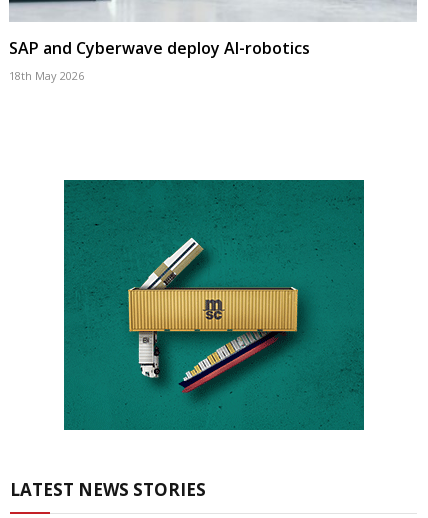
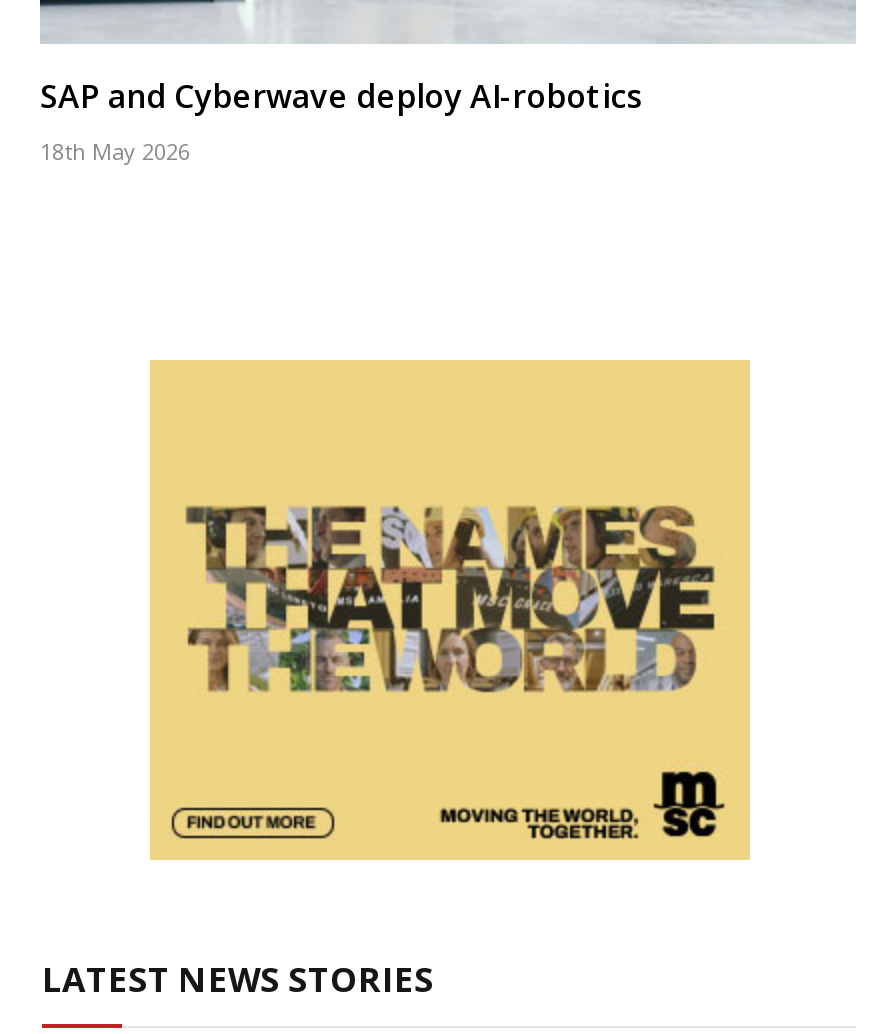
- [image]
+ [image]
